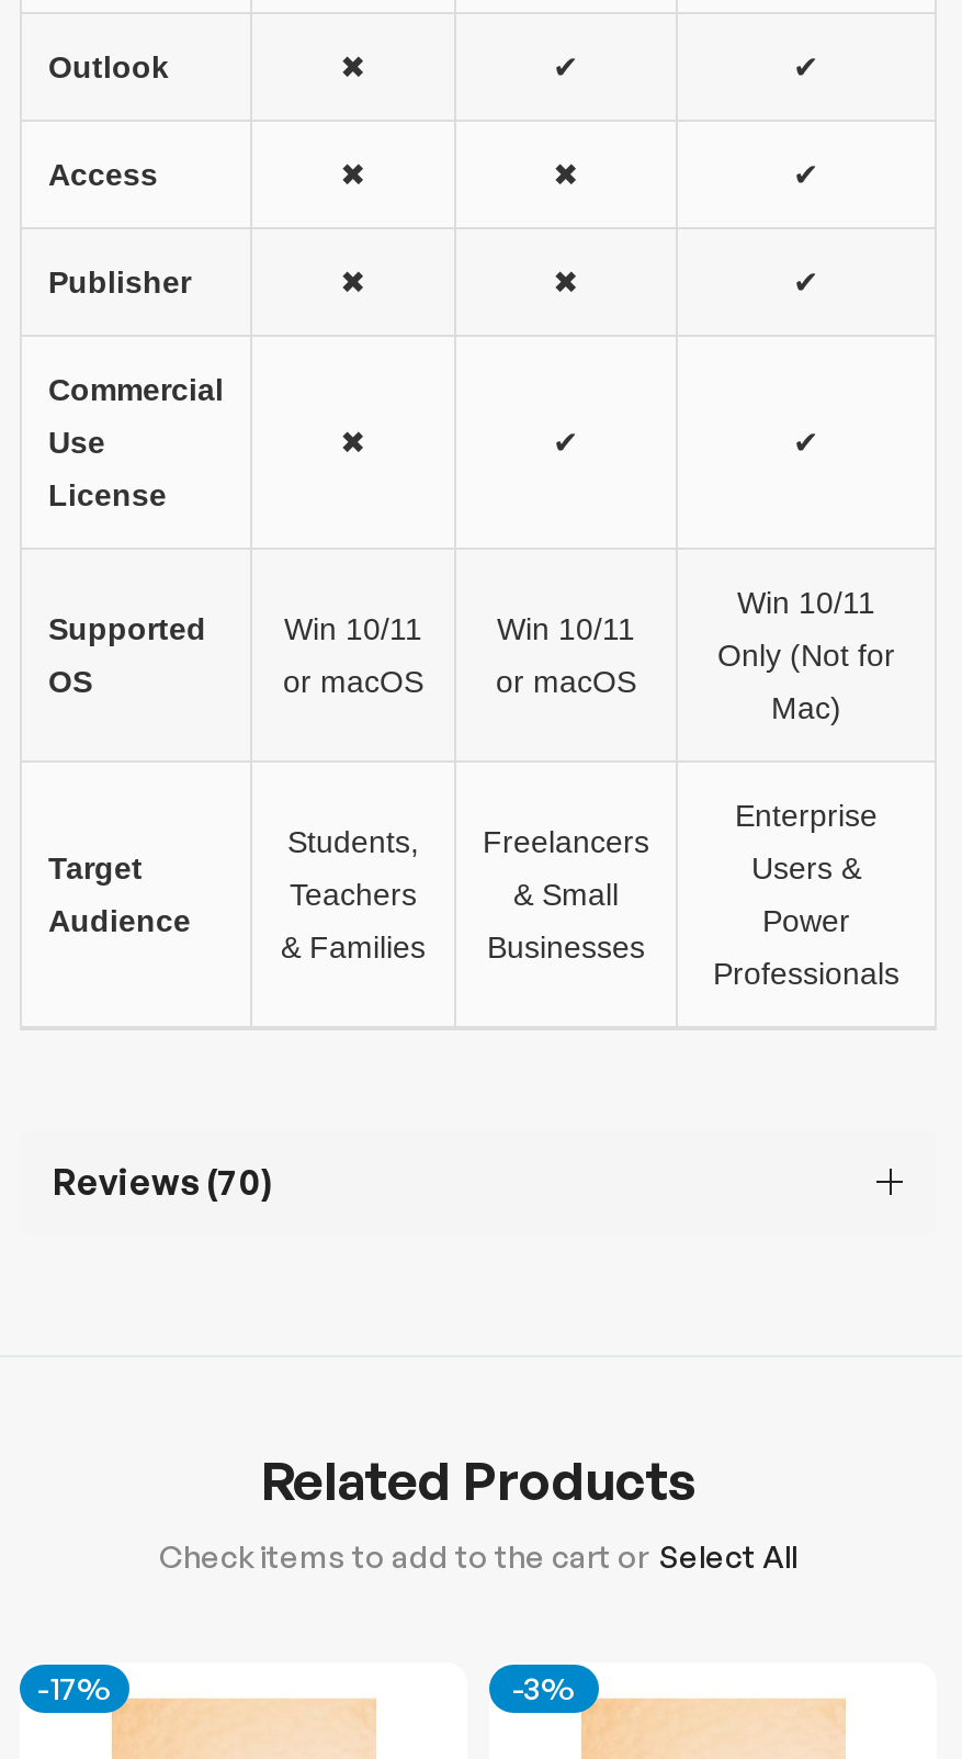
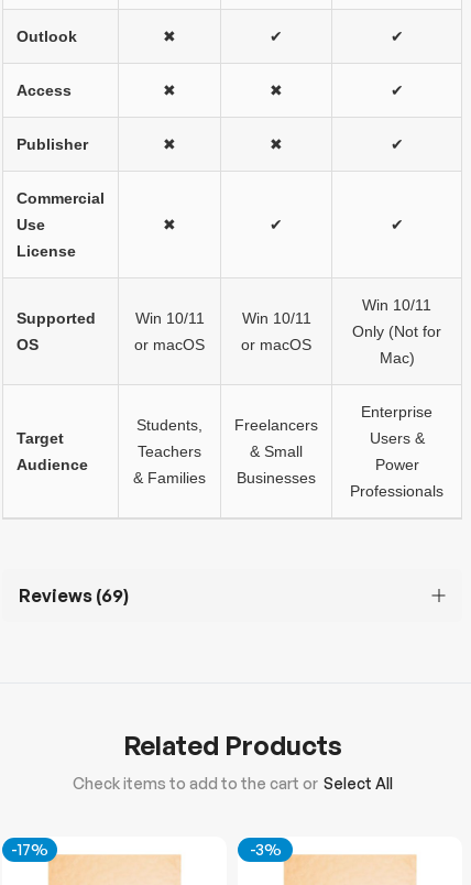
- Reviews 70
+ Reviews 69
